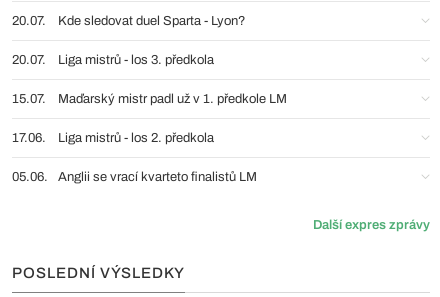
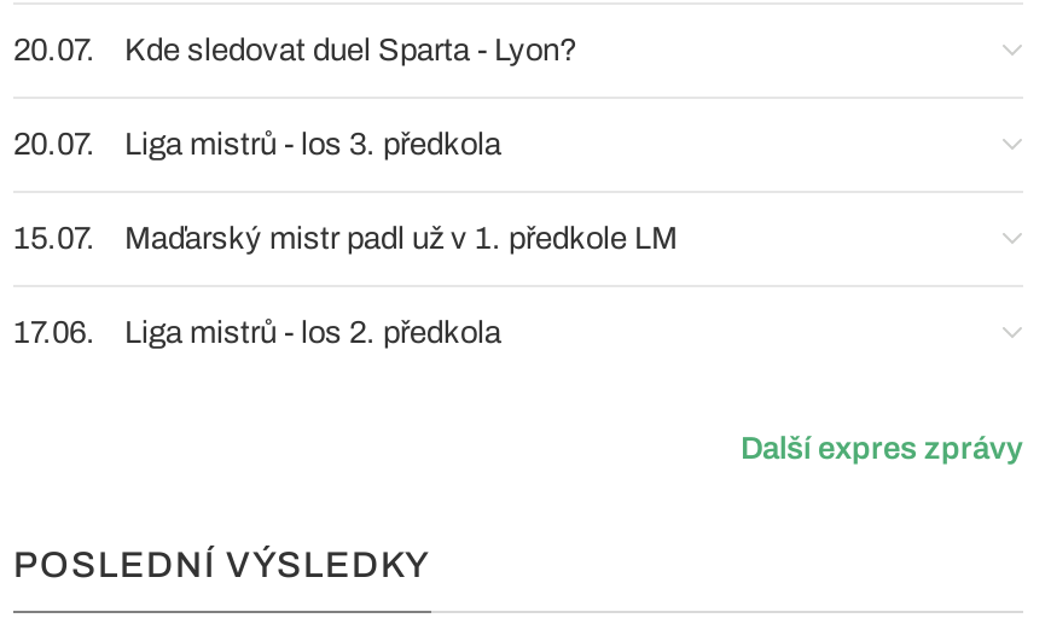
- 05.06.
- Anglii se vrací kvarteto finalistů LM
